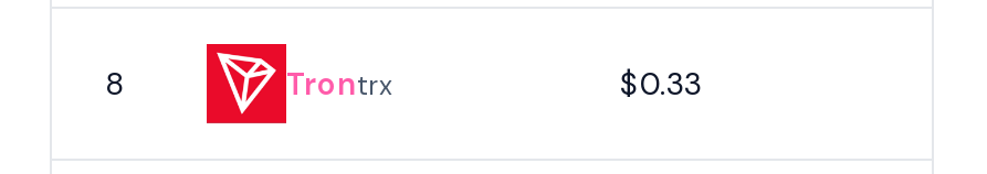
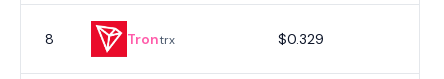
- $0.33
+ $0.329
